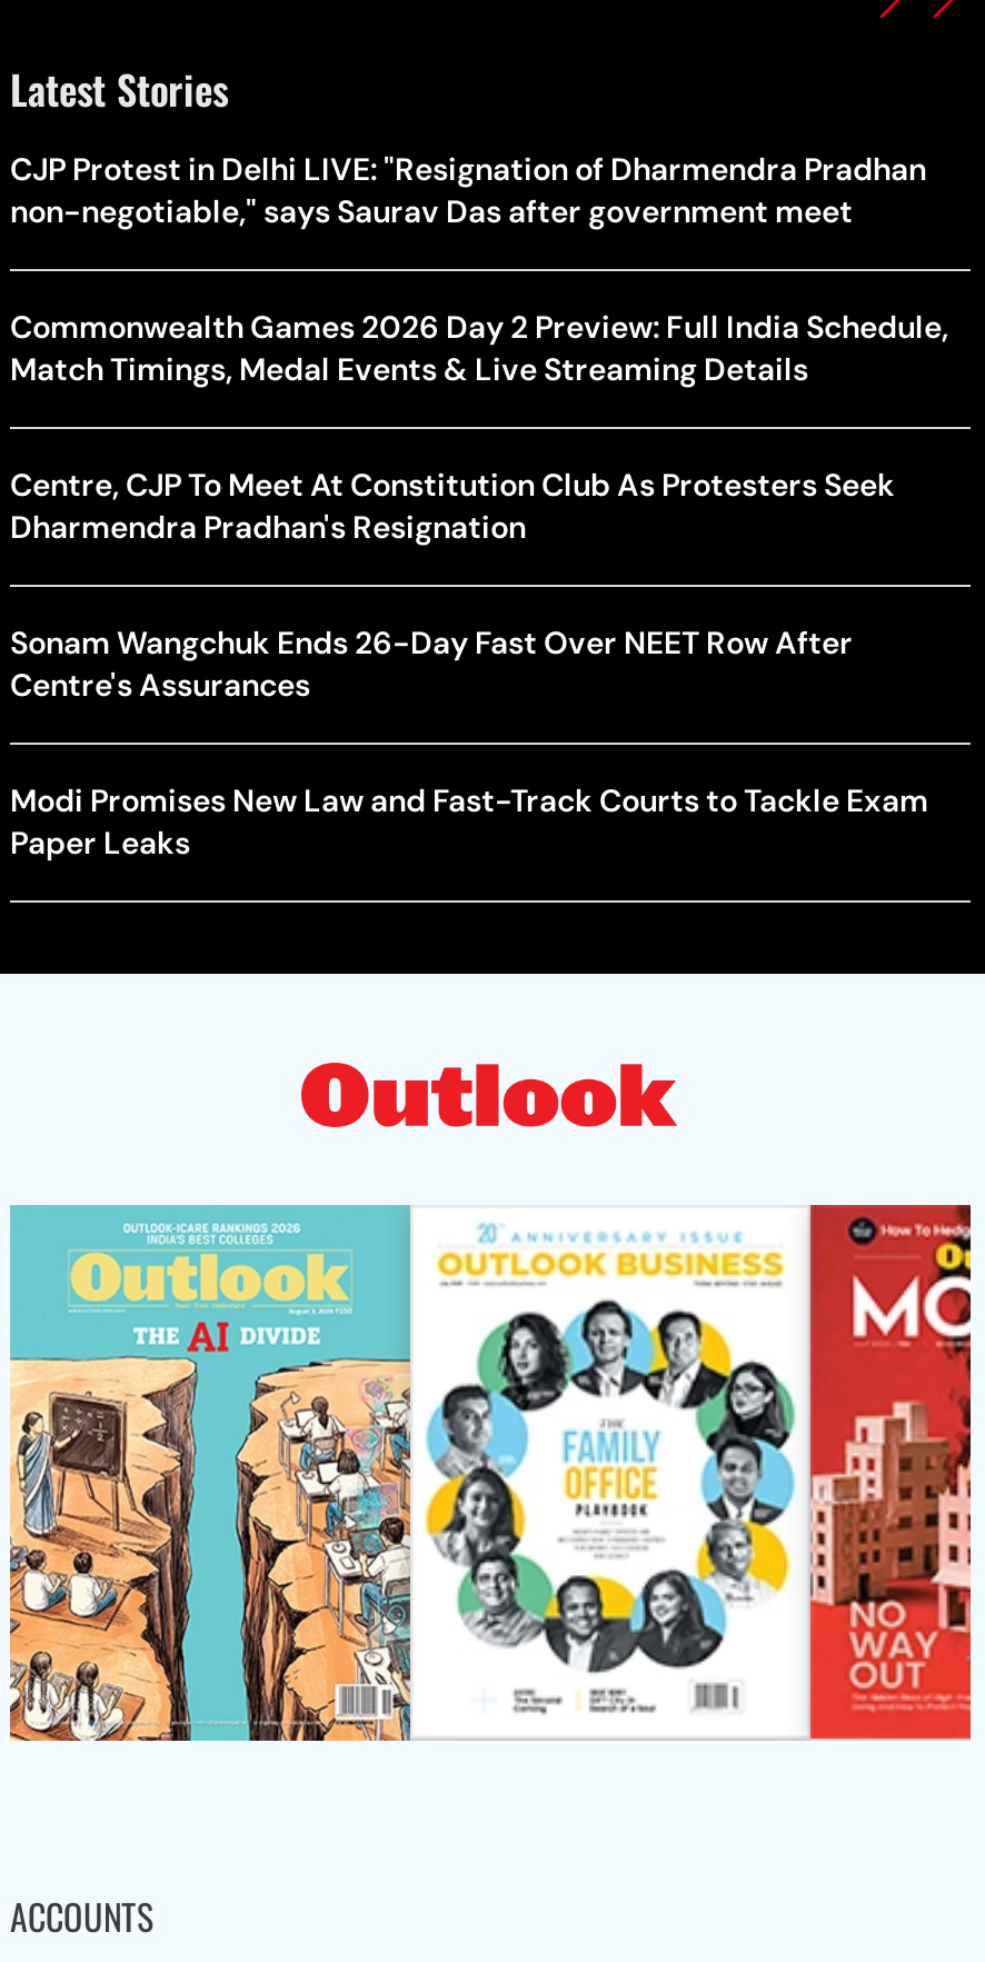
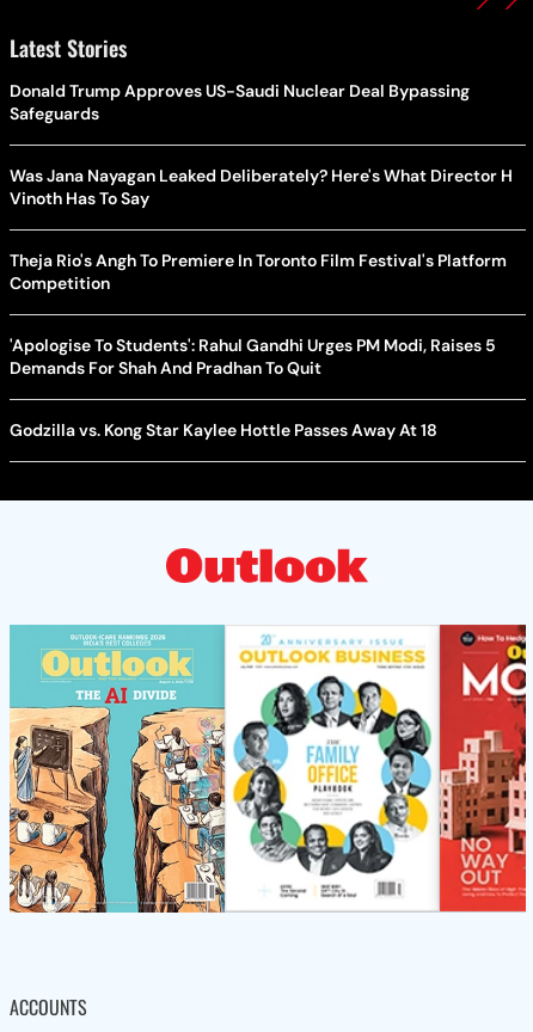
- CJP Protest in Delhi LIVE: "Resignation of Dharmendra Pradhan
- non-negotiable," says Saurav Das after government meet
+ Donald Trump Approves US-Saudi Nuclear Deal Bypassing
+ Safeguards

- Commonwealth Games 2026 Day 2 Preview: Full India Schedule,
- Match Timings, Medal Events & Live Streaming Details
+ Was Jana Nayagan Leaked Deliberately? Here's What Director H
+ Vinoth Has To Say

- Centre, CJP To Meet At Constitution Club As Protesters Seek
- Dharmendra Pradhan's Resignation
+ Theja Rio's Angh To Premiere In Toronto Film Festival's Platform
+ Competition

- Sonam Wangchuk Ends 26-Day Fast Over NEET Row After
- Centre's Assurances
+ 'Apologise To Students': Rahul Gandhi Urges PM Modi, Raises 5
+ Demands For Shah And Pradhan To Quit

- Modi Promises New Law and Fast-Track Courts to Tackle Exam
- Paper Leaks
+ Godzilla vs. Kong Star Kaylee Hottle Passes Away At 18
